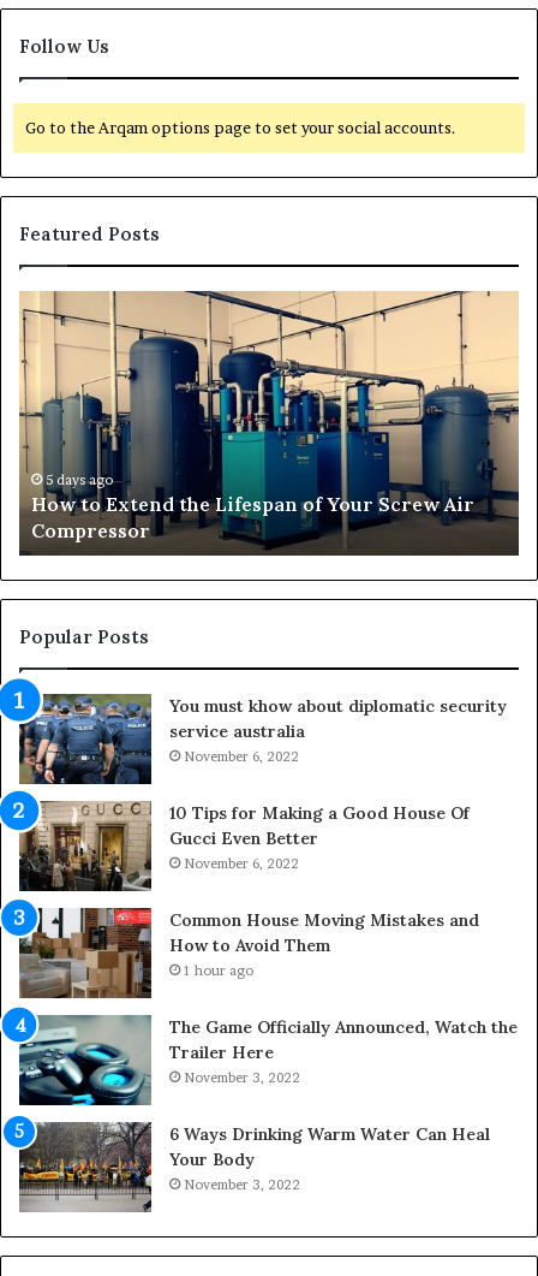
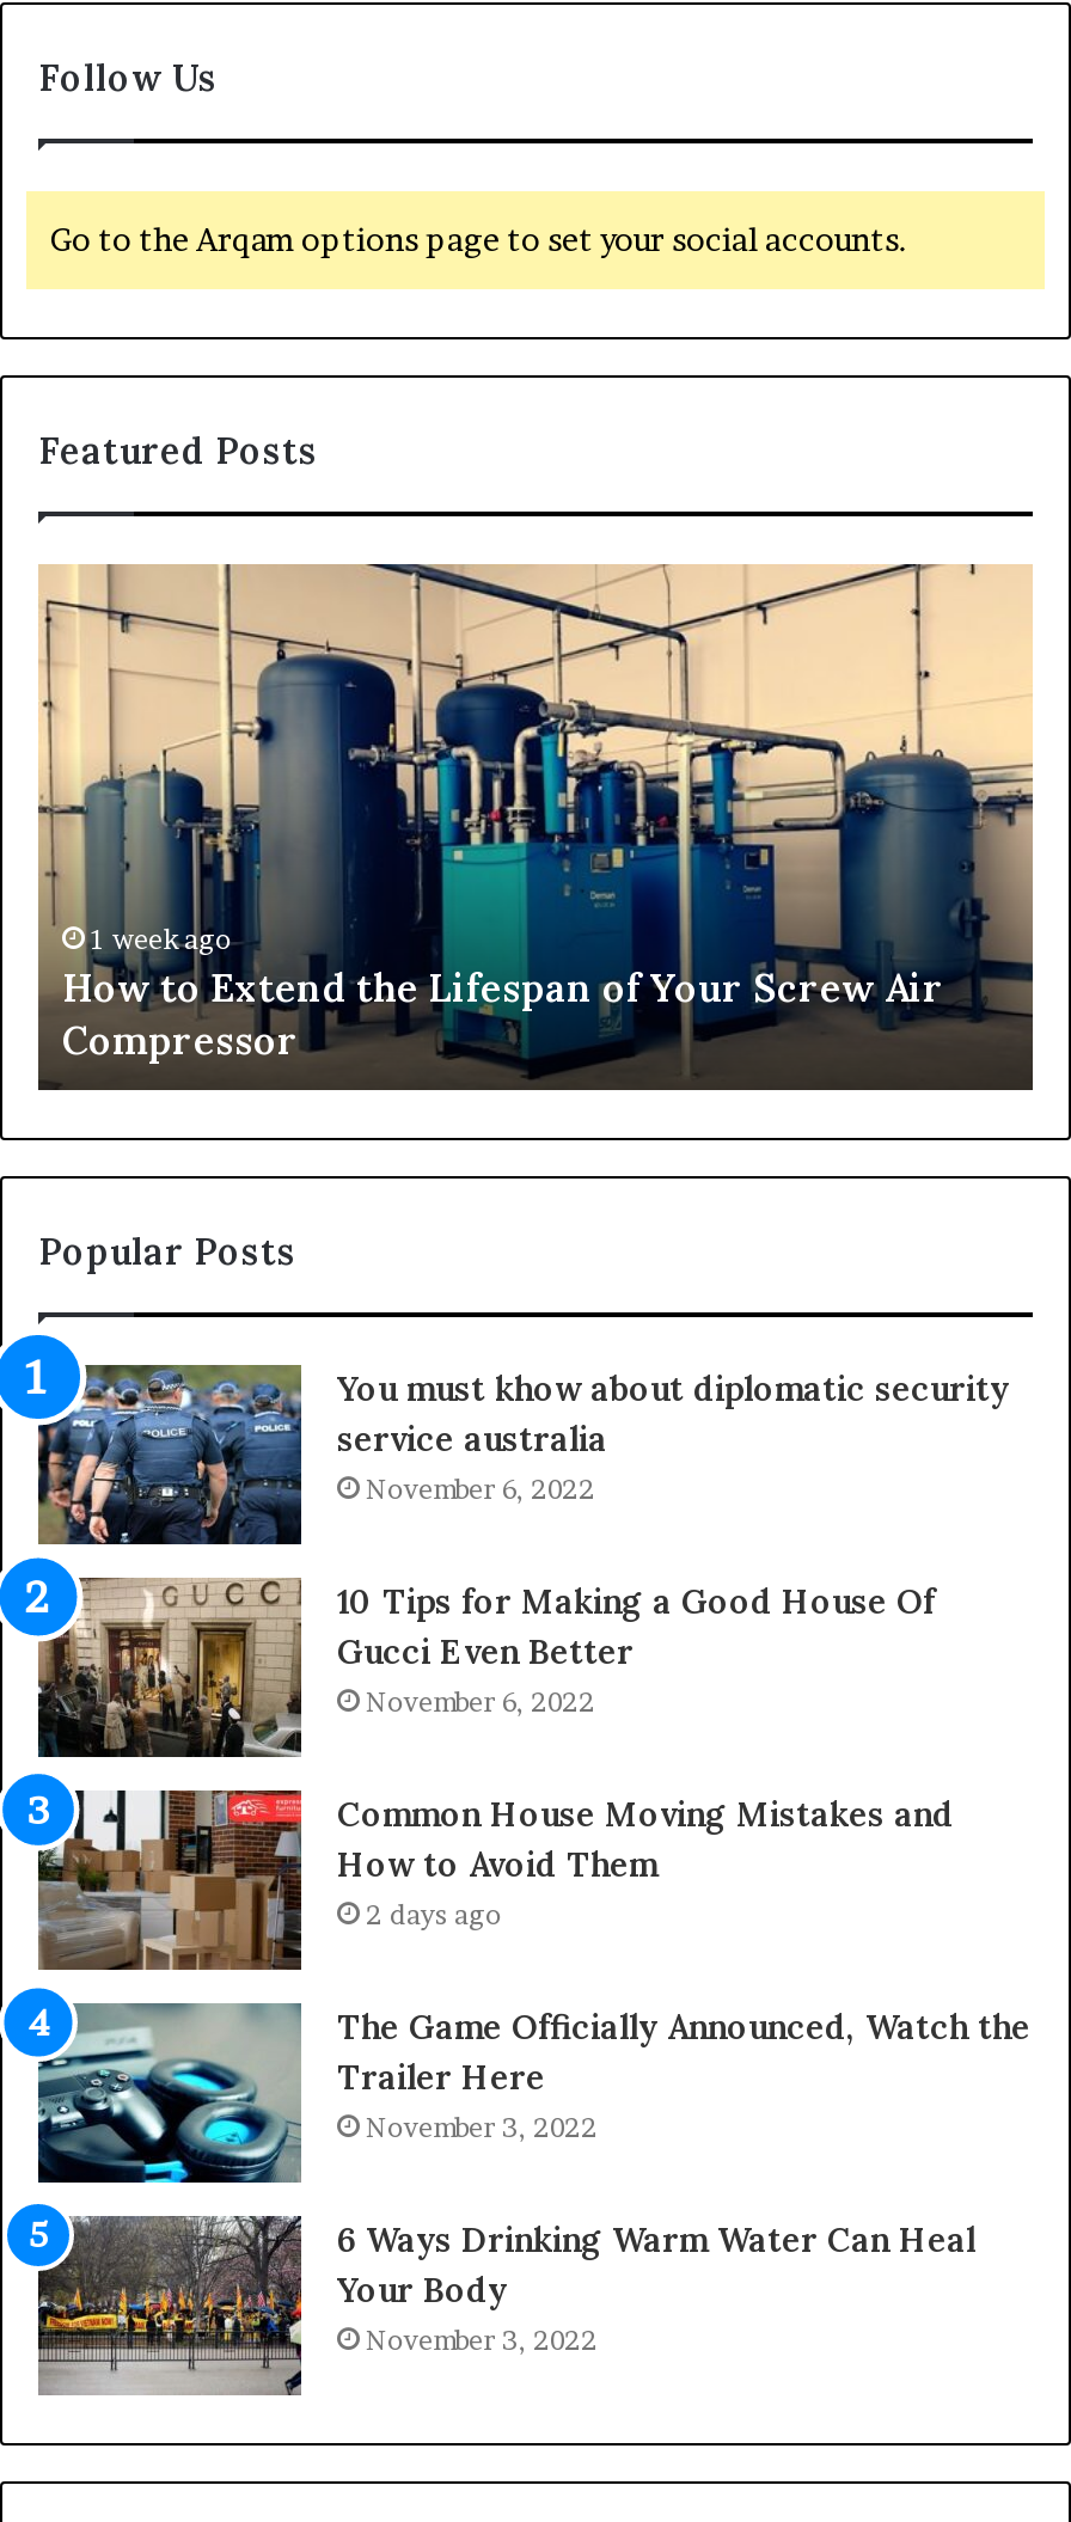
- 5 days ago
+ 1 week ago

- 1 hour ago
+ 2 days ago
